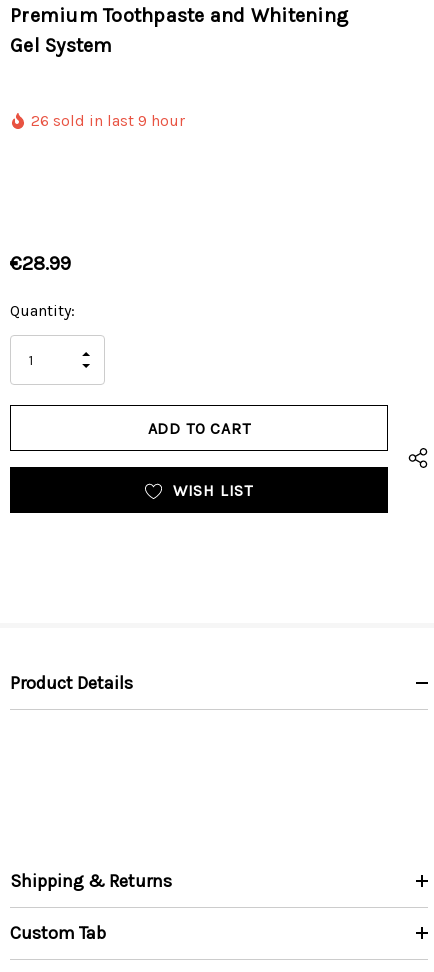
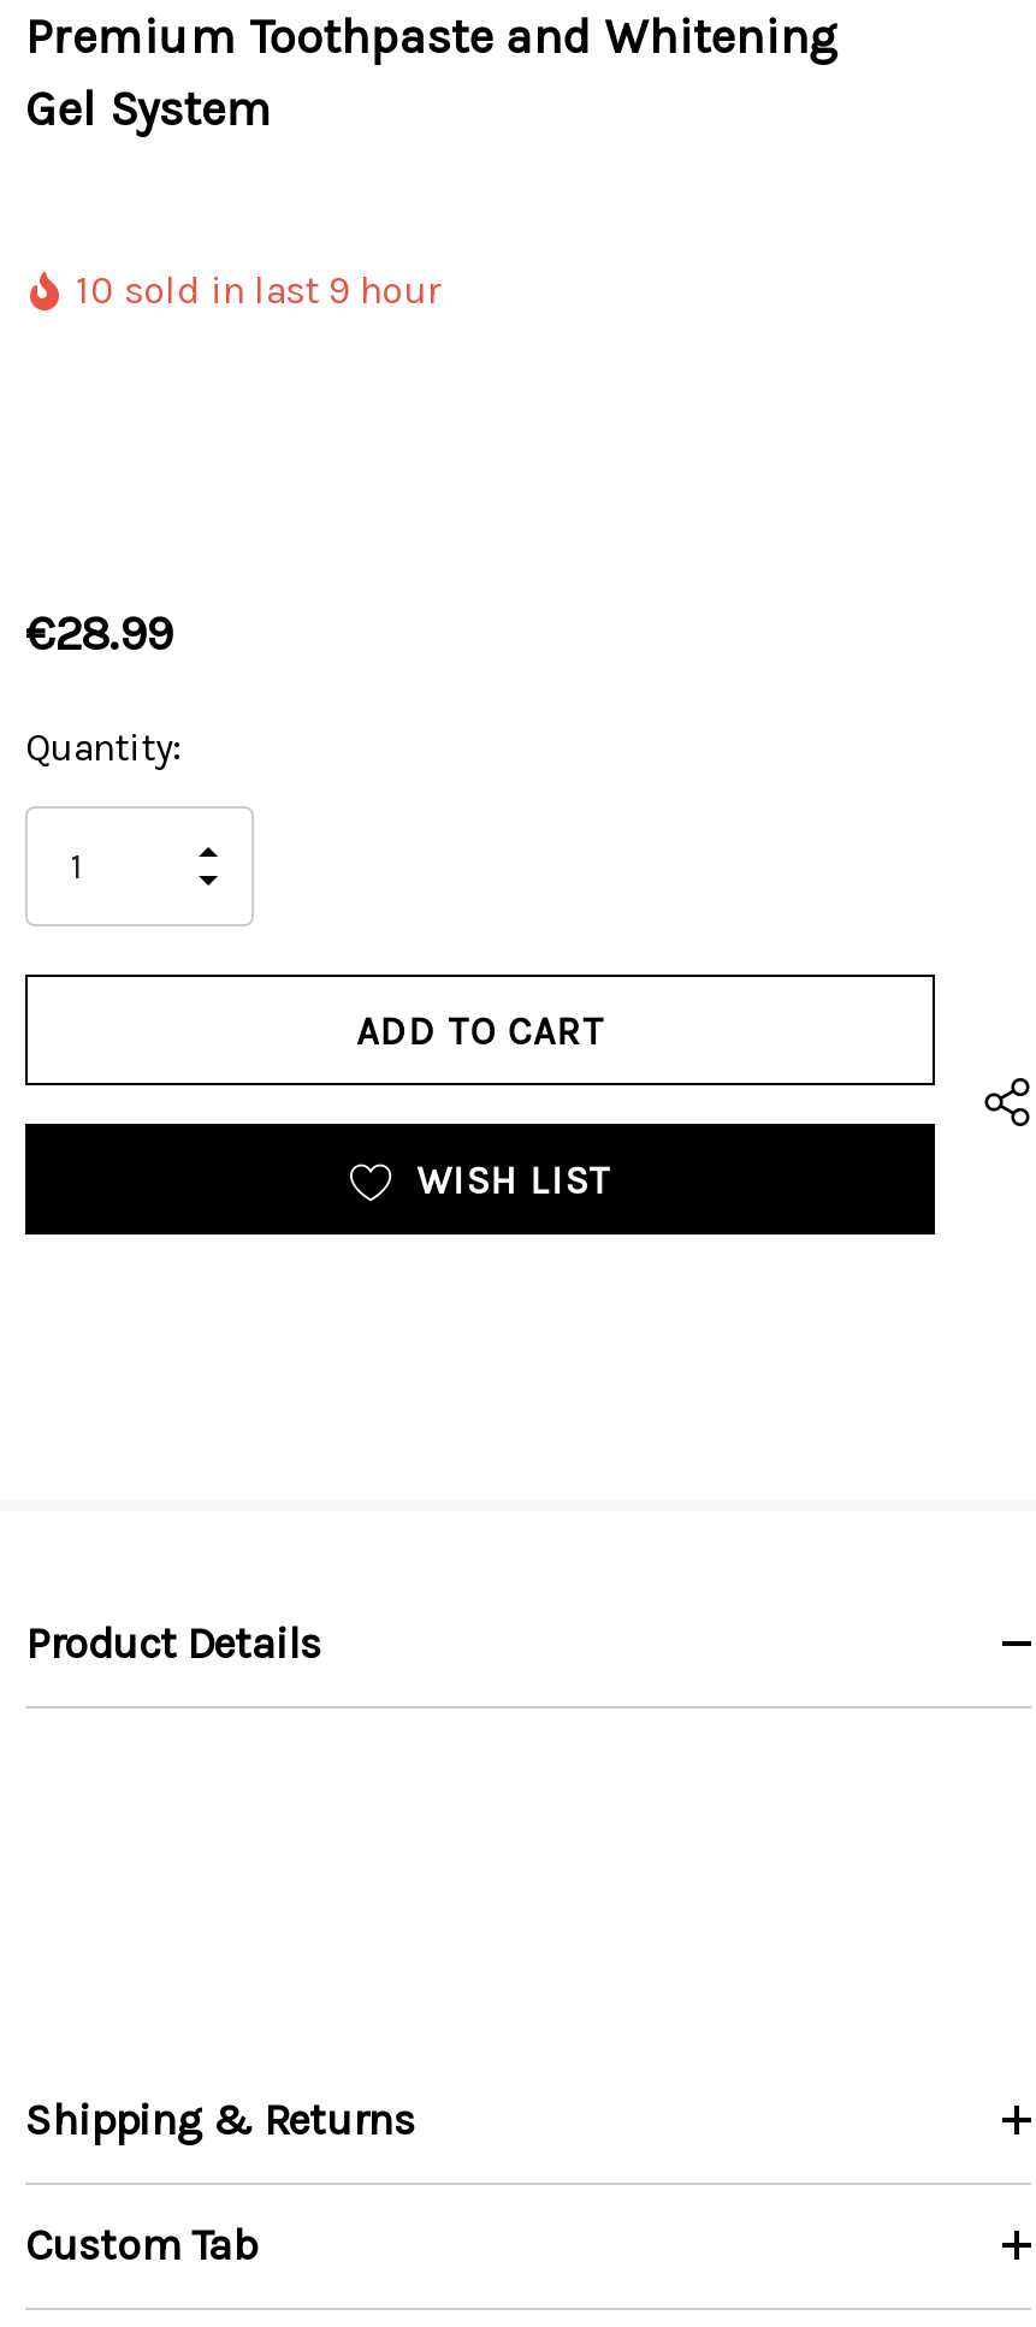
- 26 sold in last 9 hour
+ 10 sold in last 9 hour
